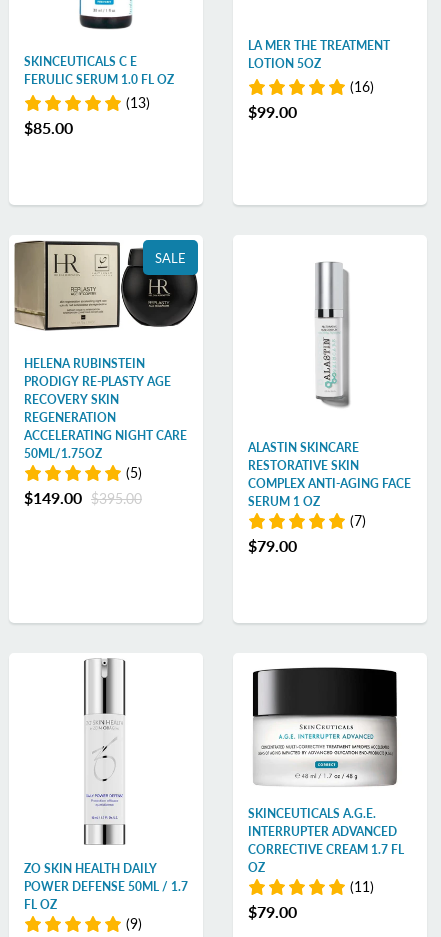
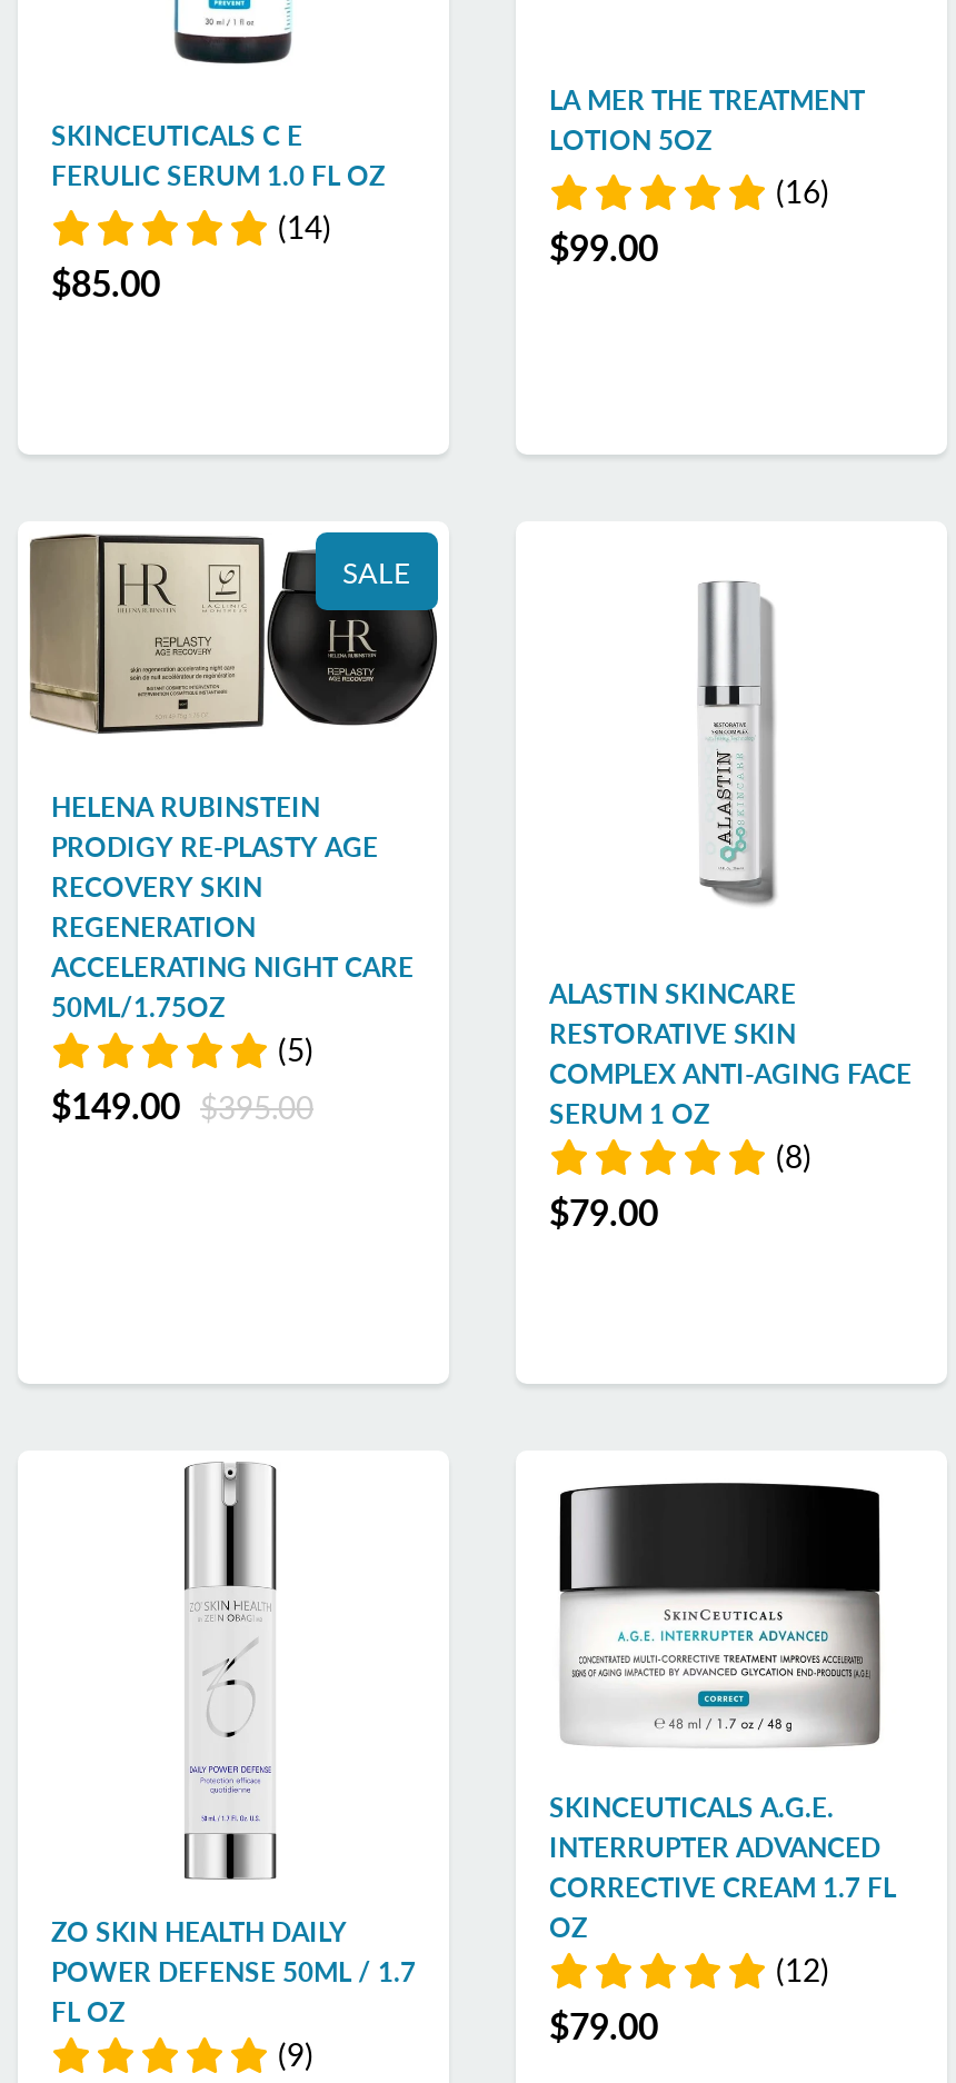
- (13)
+ (14)

- (7)
+ (8)

- (11)
+ (12)
